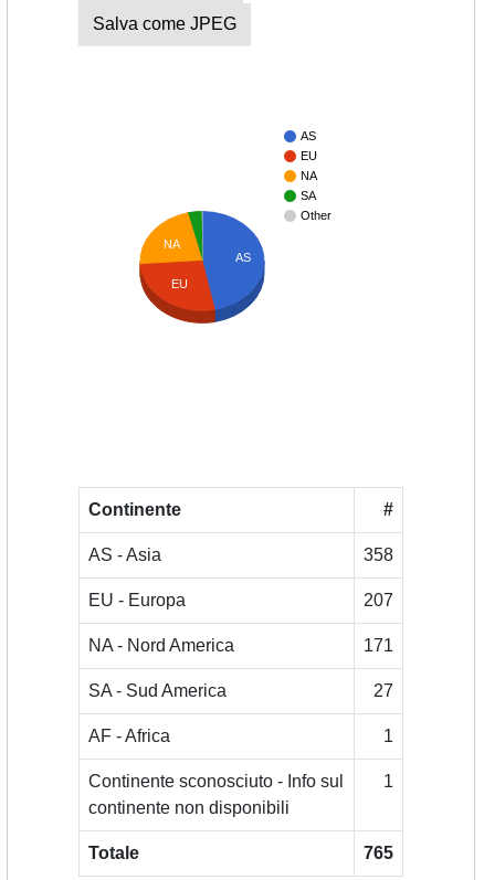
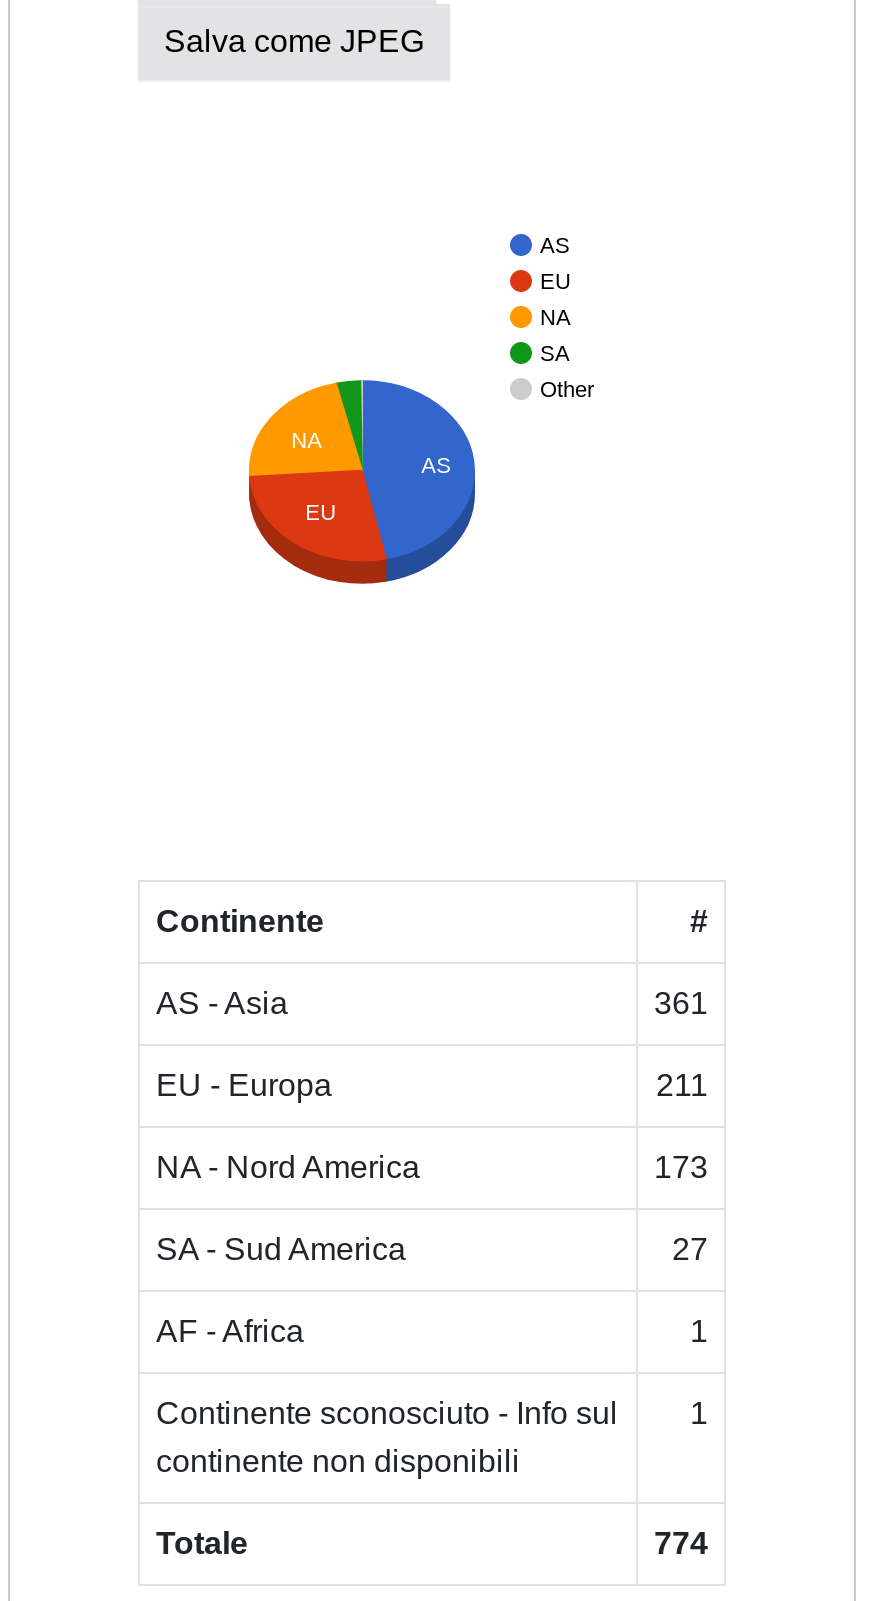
- 358
+ 361

- 207
+ 211

- 171
+ 173

- 765
+ 774
